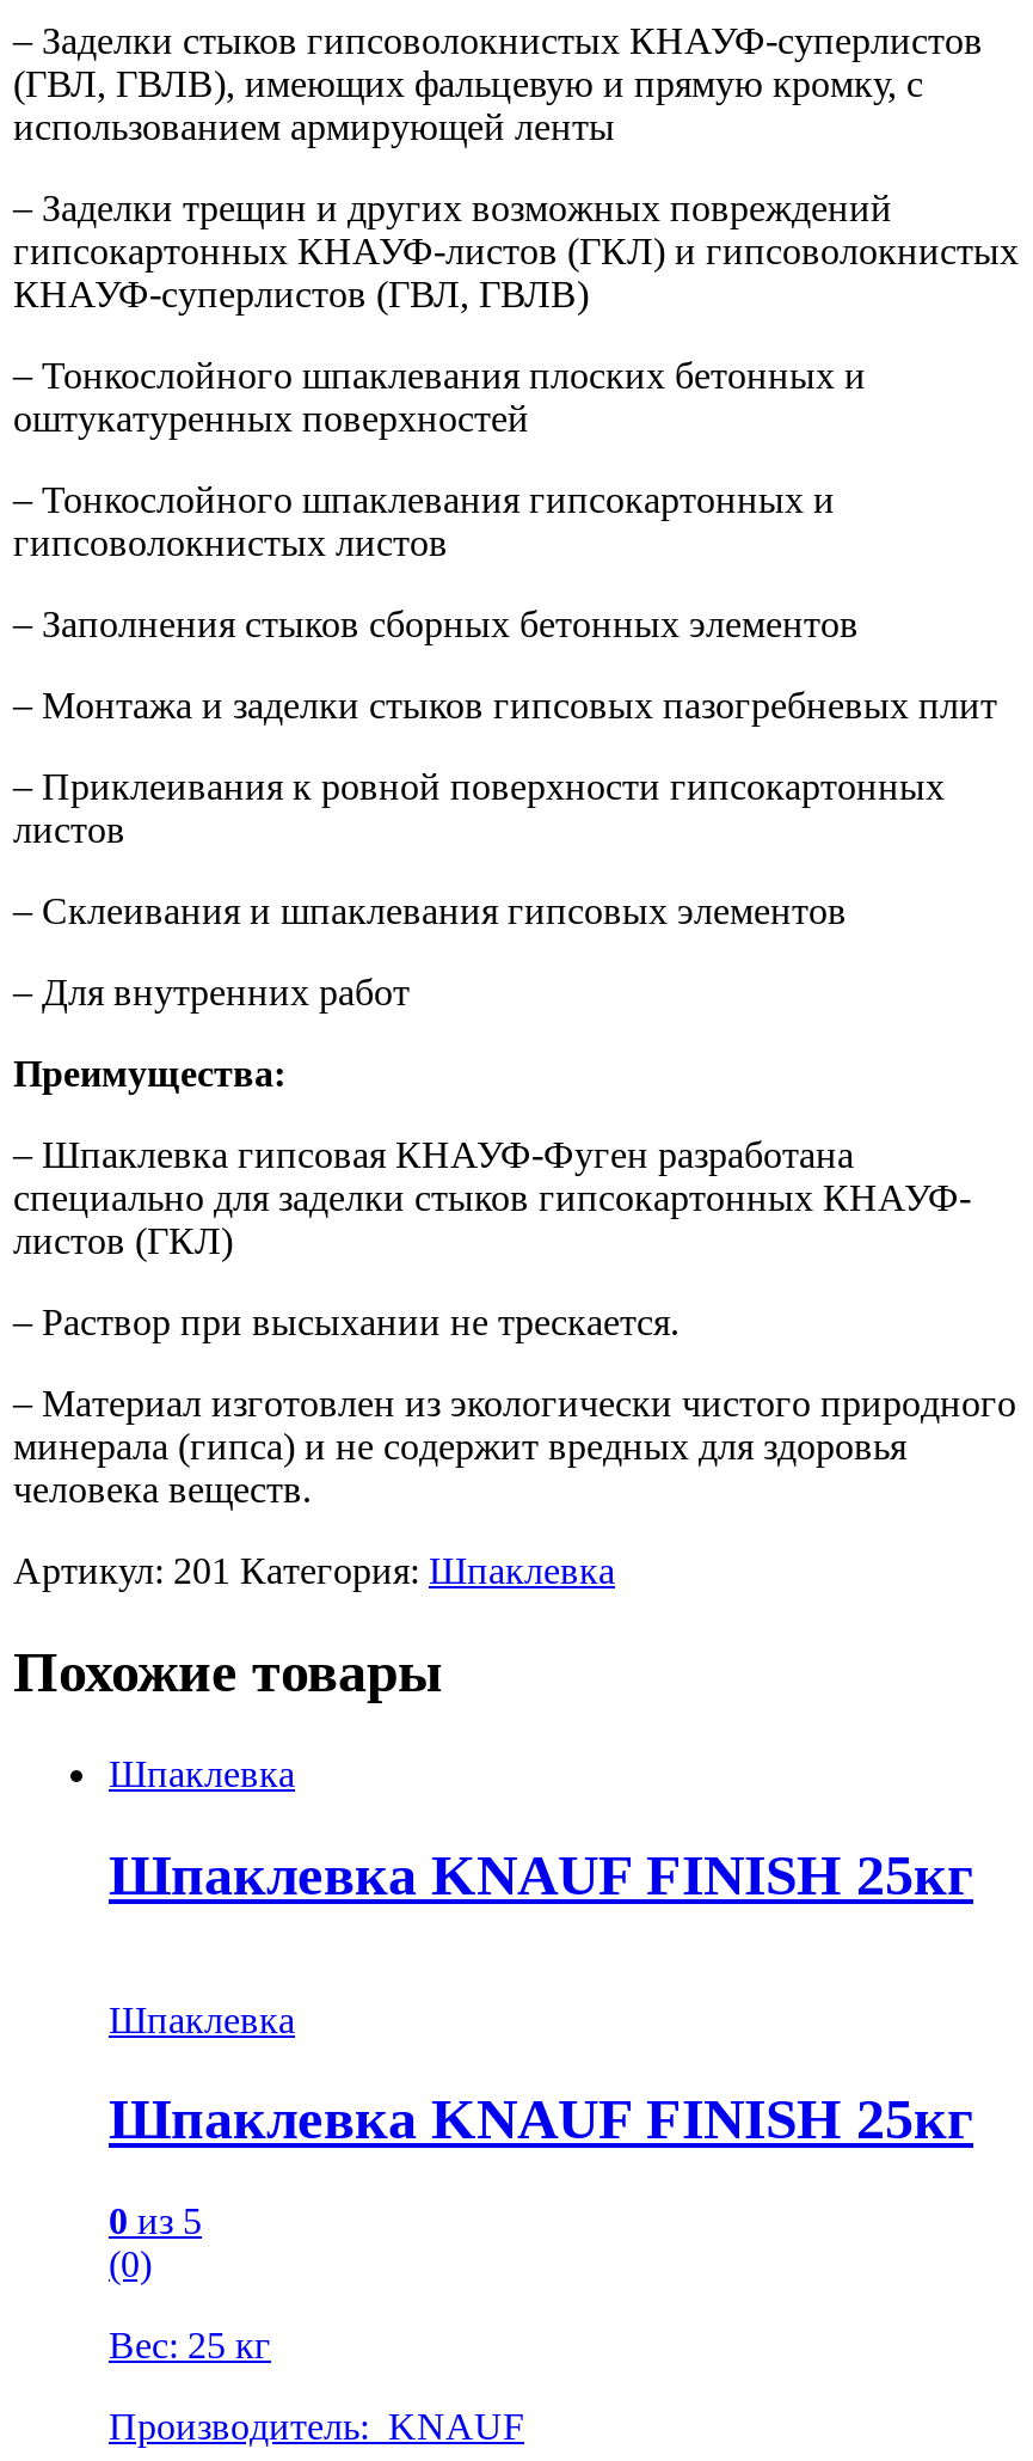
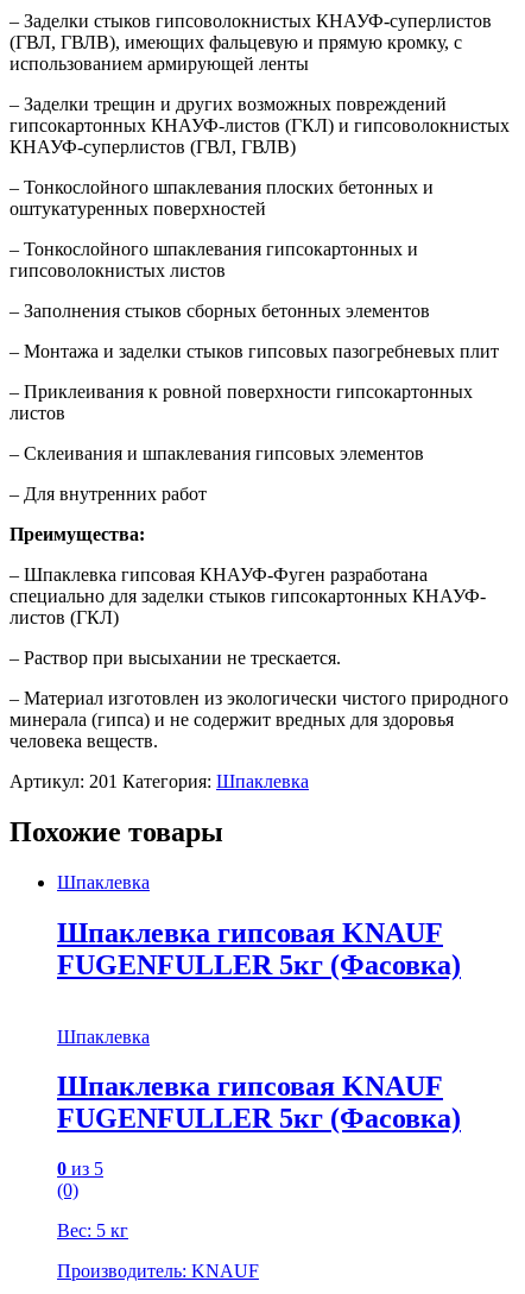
- Шпаклевка KNAUF FINISH 25кг
+ Шпаклевка гипсовая KNAUF
+ FUGENFULLER 5кг (Фасовка)

- Шпаклевка KNAUF FINISH 25кг
+ Шпаклевка гипсовая KNAUF
+ FUGENFULLER 5кг (Фасовка)

- Вес: 25 кг
+ Вес: 5 кг
